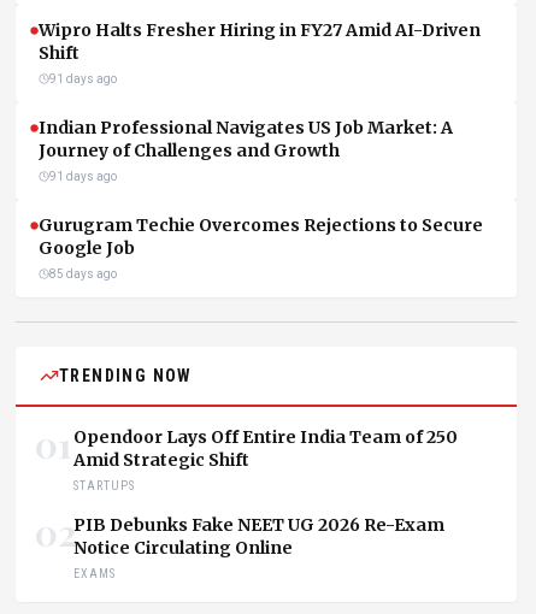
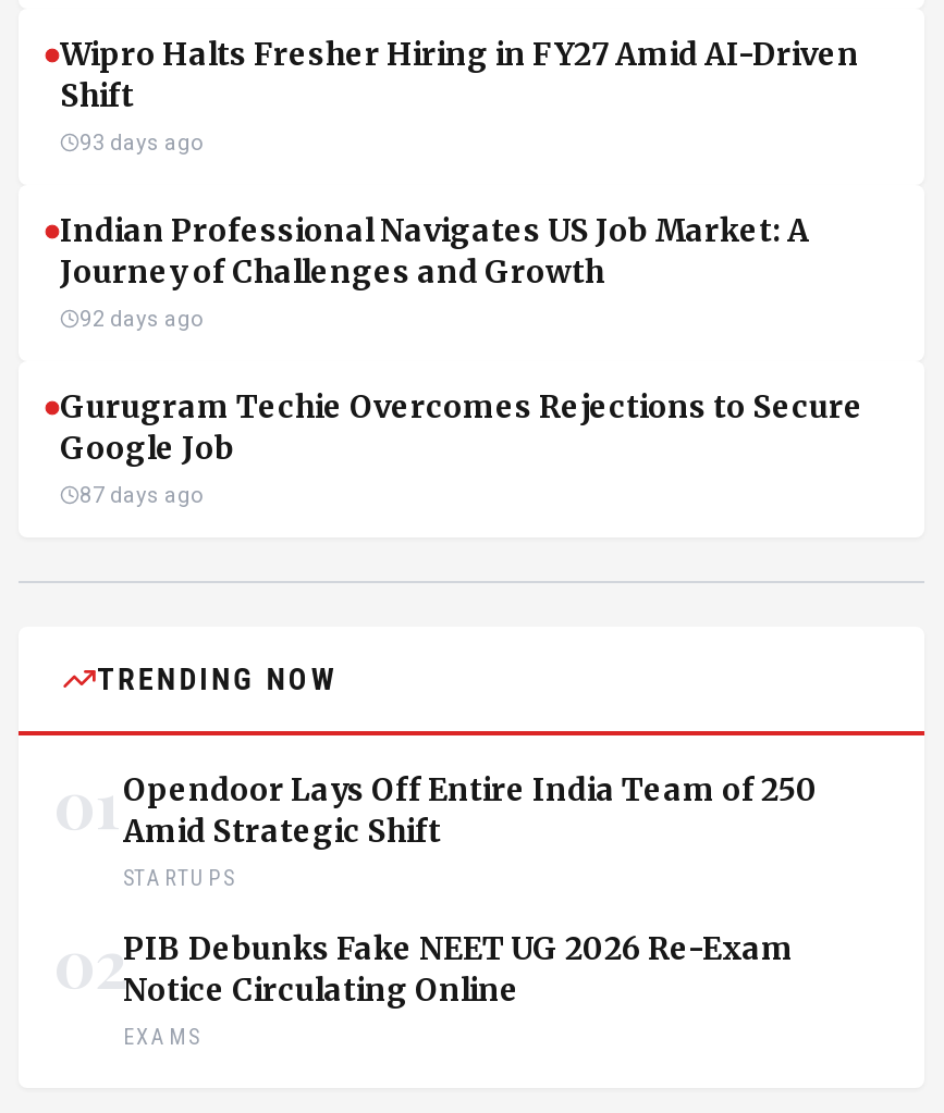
- 91 days ago
+ 93 days ago

- 91 days ago
+ 92 days ago

- 85 days ago
+ 87 days ago
